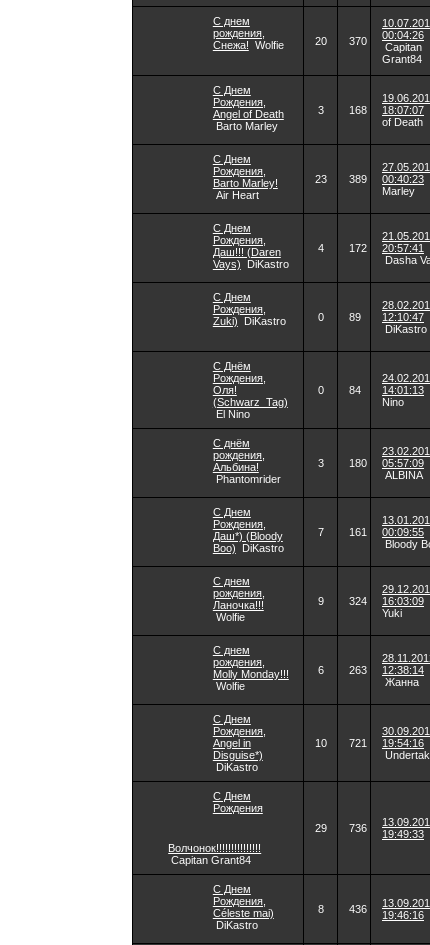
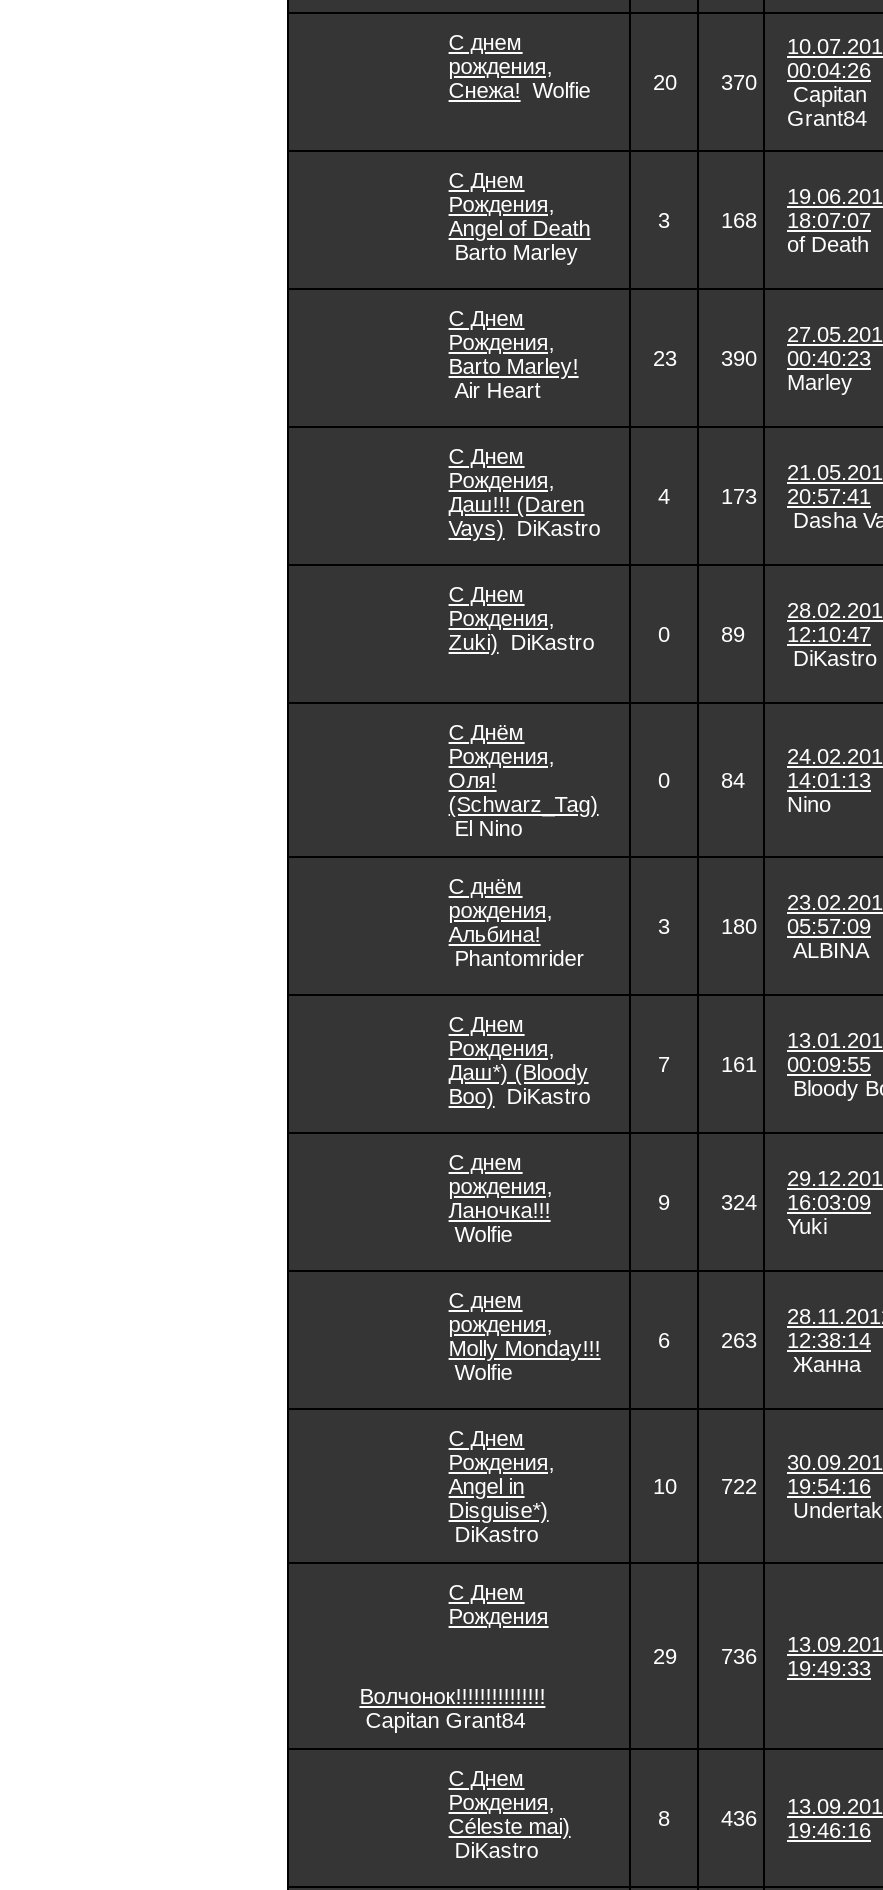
- 23 389 00:40:23
+ 23 390 00:40:23

- 172 20:57:41
+ 173 20:57:41

- 10 721 19:54:16
+ 10 722 19:54:16
